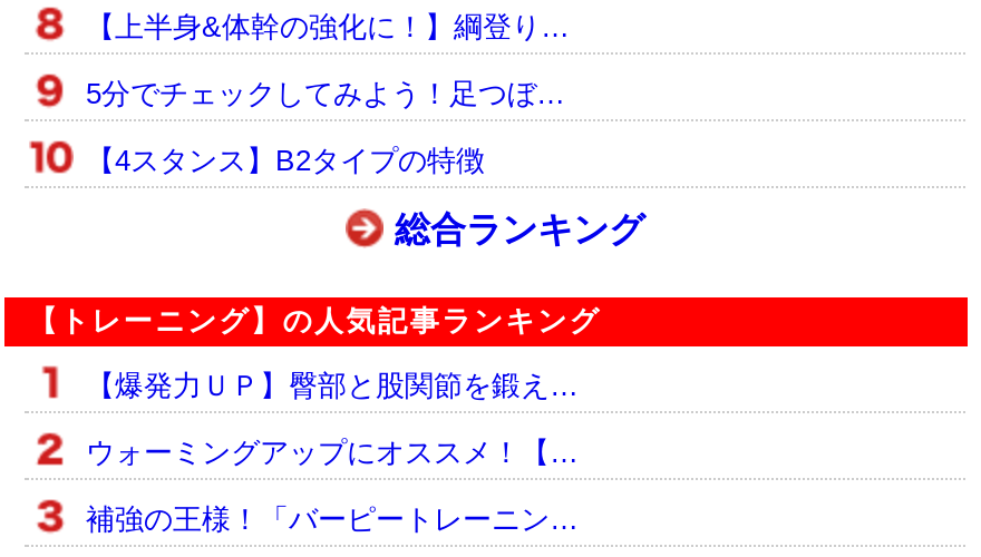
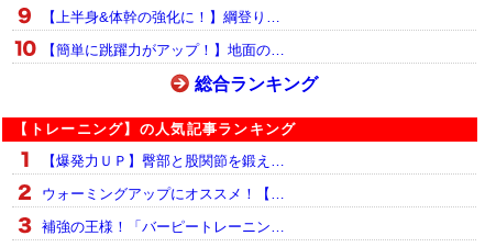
- 5分でチェックしてみよう！足つぼ…
- 【4スタンス】B2タイプの特徴
+ 【簡単に跳躍力がアップ！】地面の…
